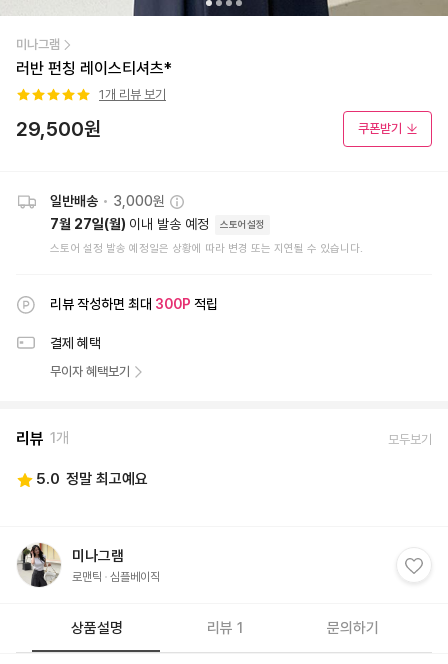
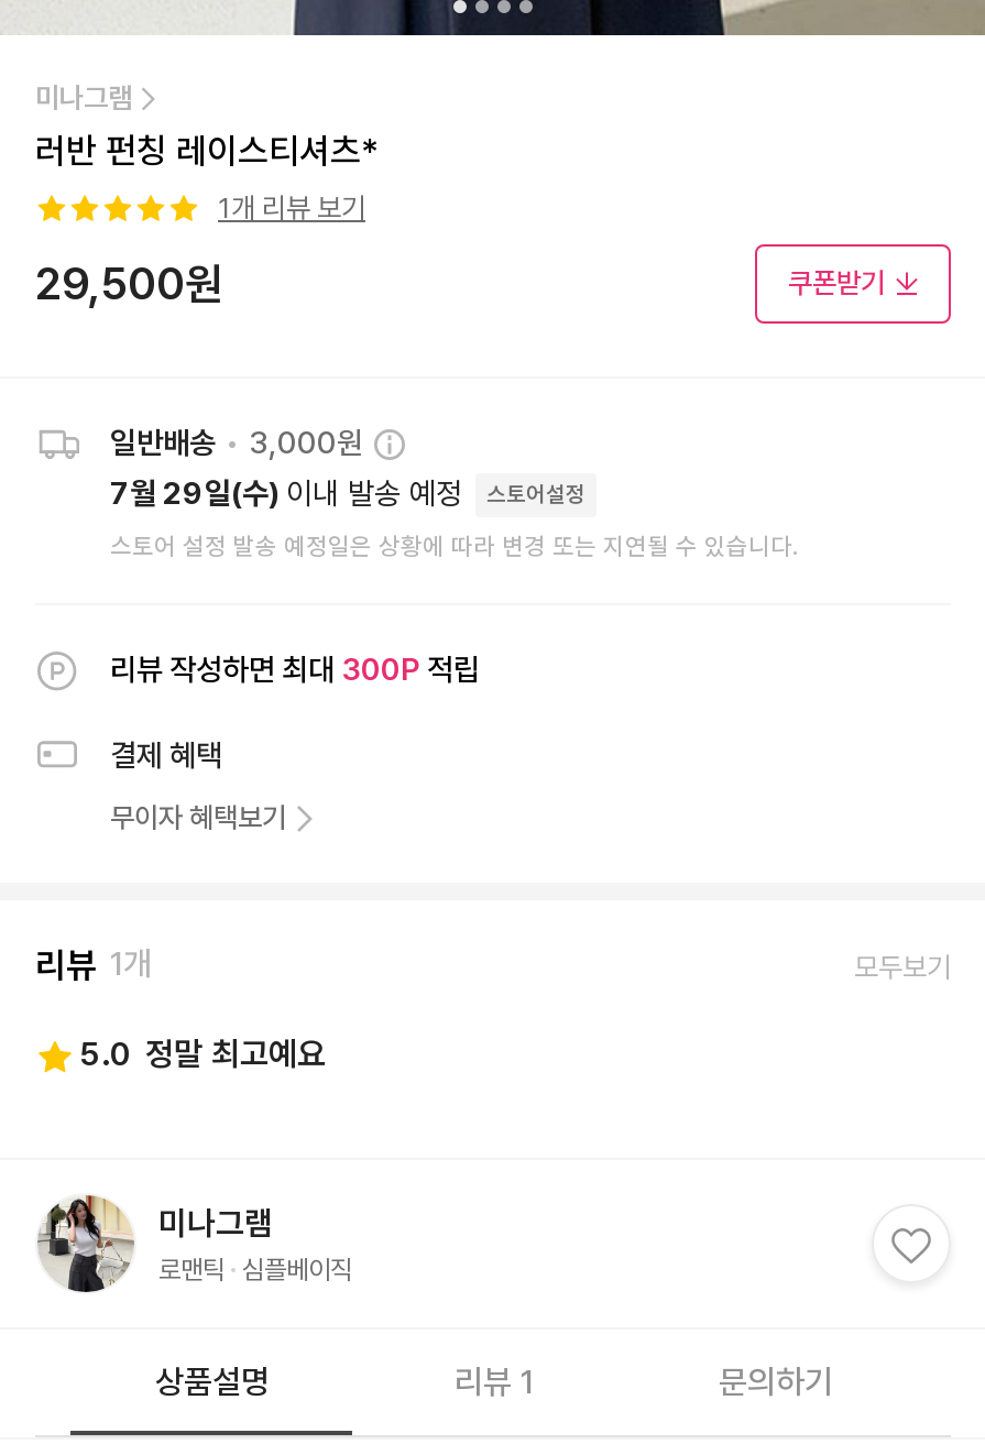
- 7월 27일(월) 이내 발송 예정
+ 7월 29일(수) 이내 발송 예정
